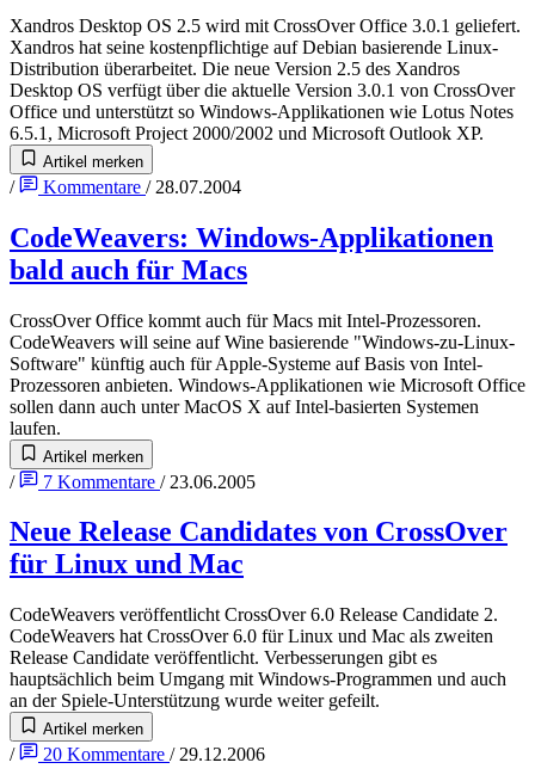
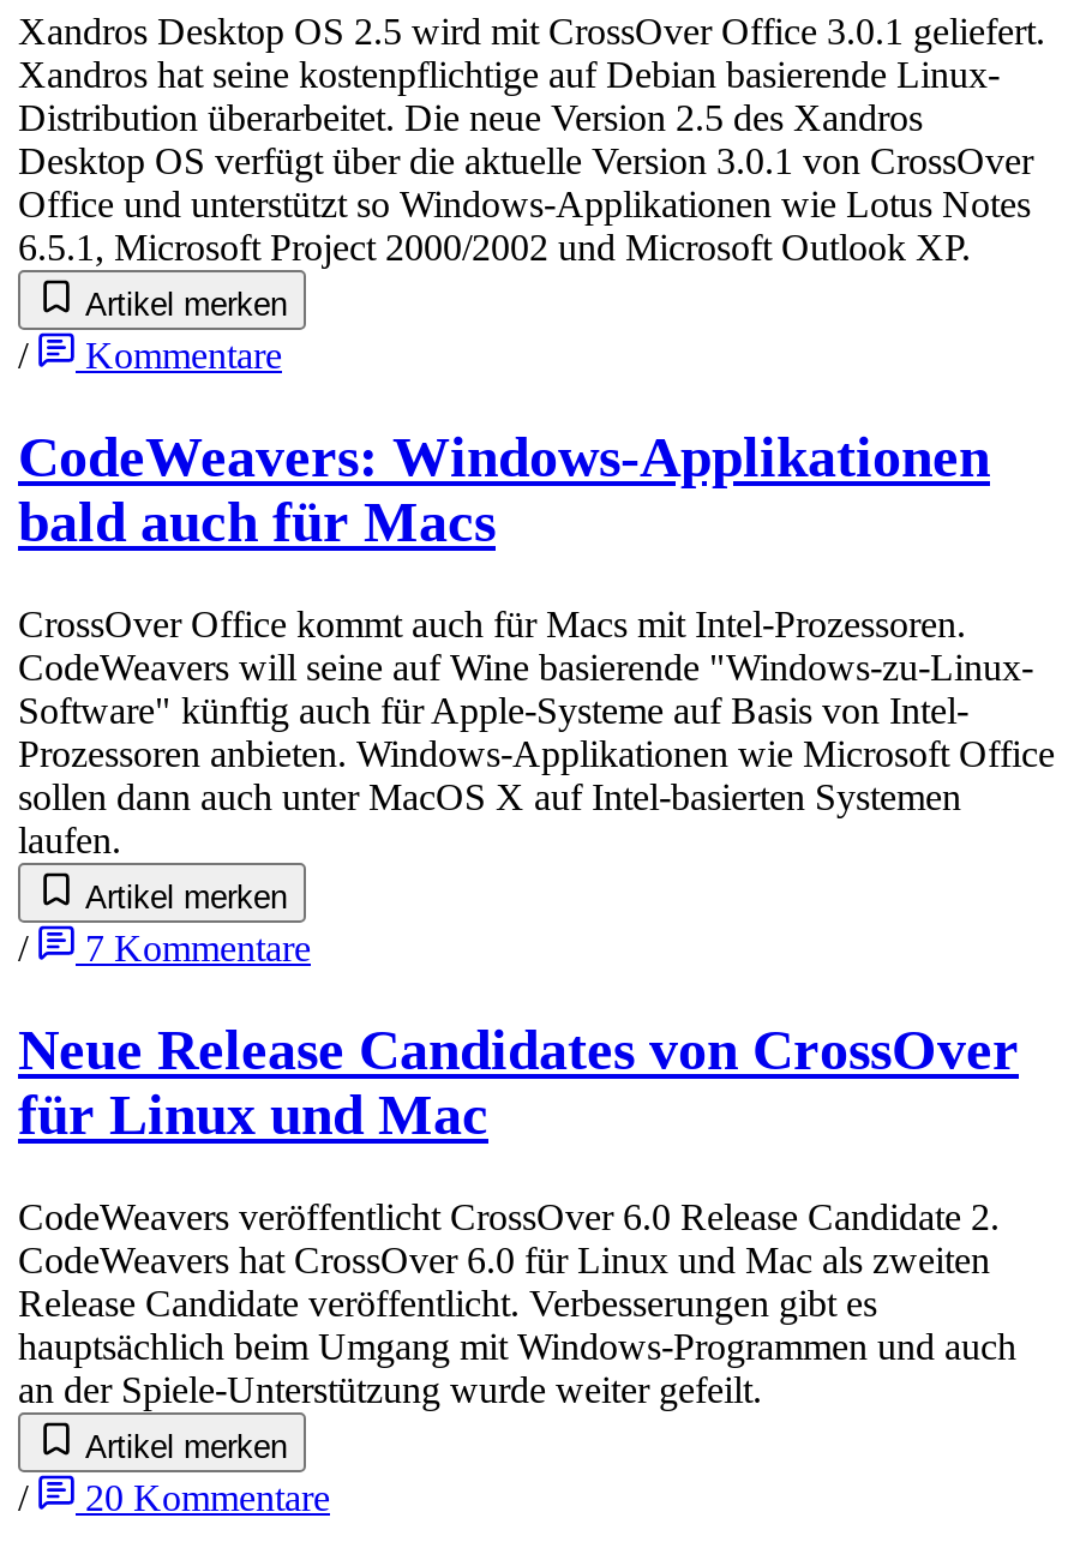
- Kommentare / 28.07.2004
+ Kommentare

- 7 Kommentare / 23.06.2005
+ 7 Kommentare

- 20 Kommentare / 29.12.2006
+ 20 Kommentare
